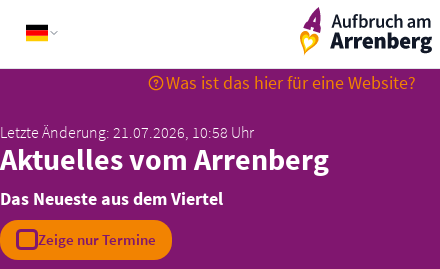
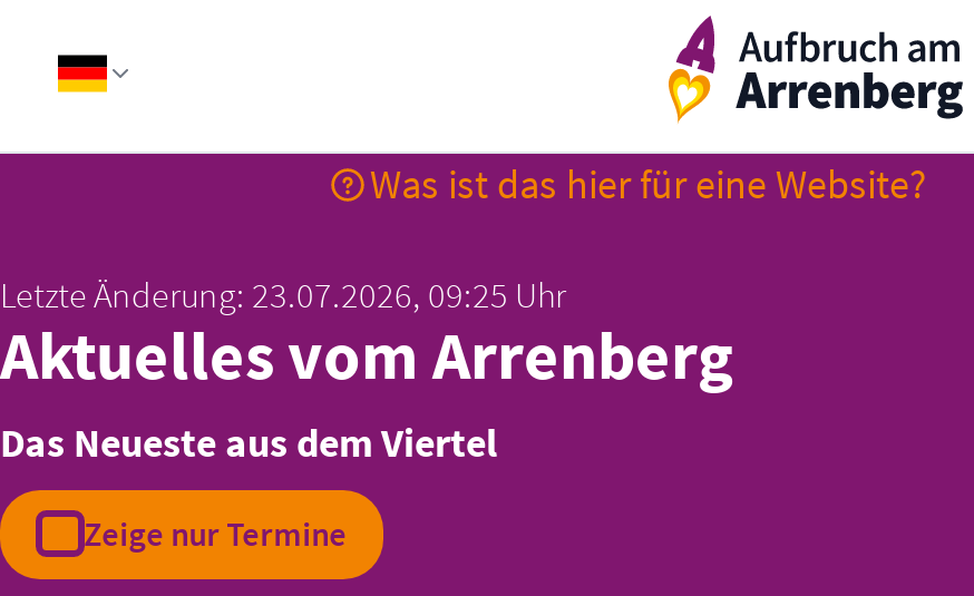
- Letzte Änderung: 21.07.2026, 10:58 Uhr
+ Letzte Änderung: 23.07.2026, 09:25 Uhr
